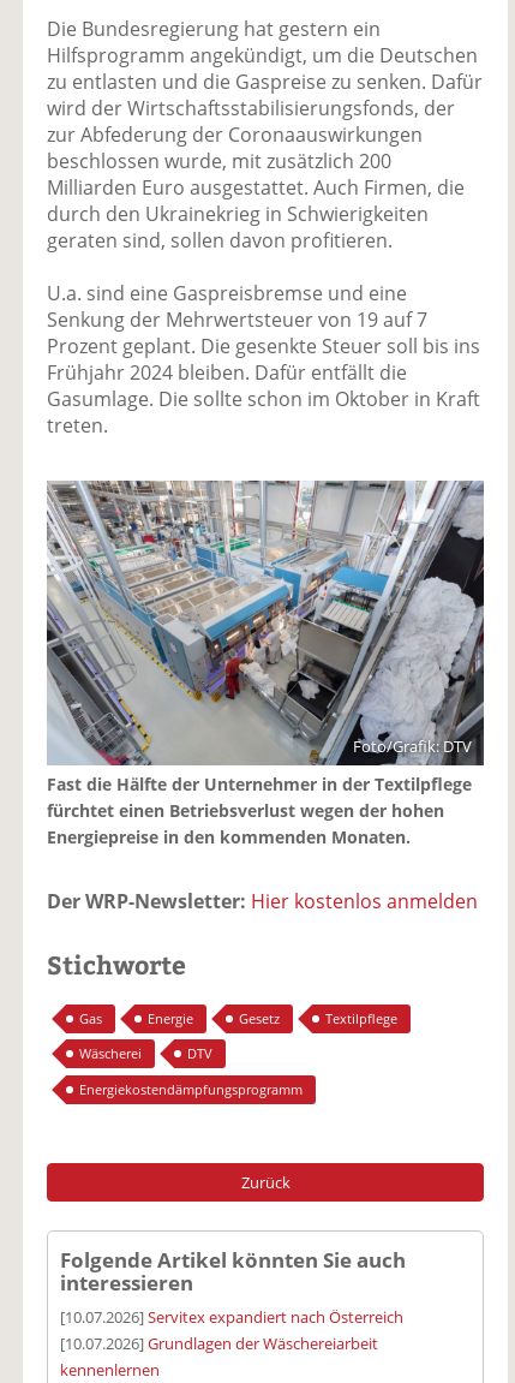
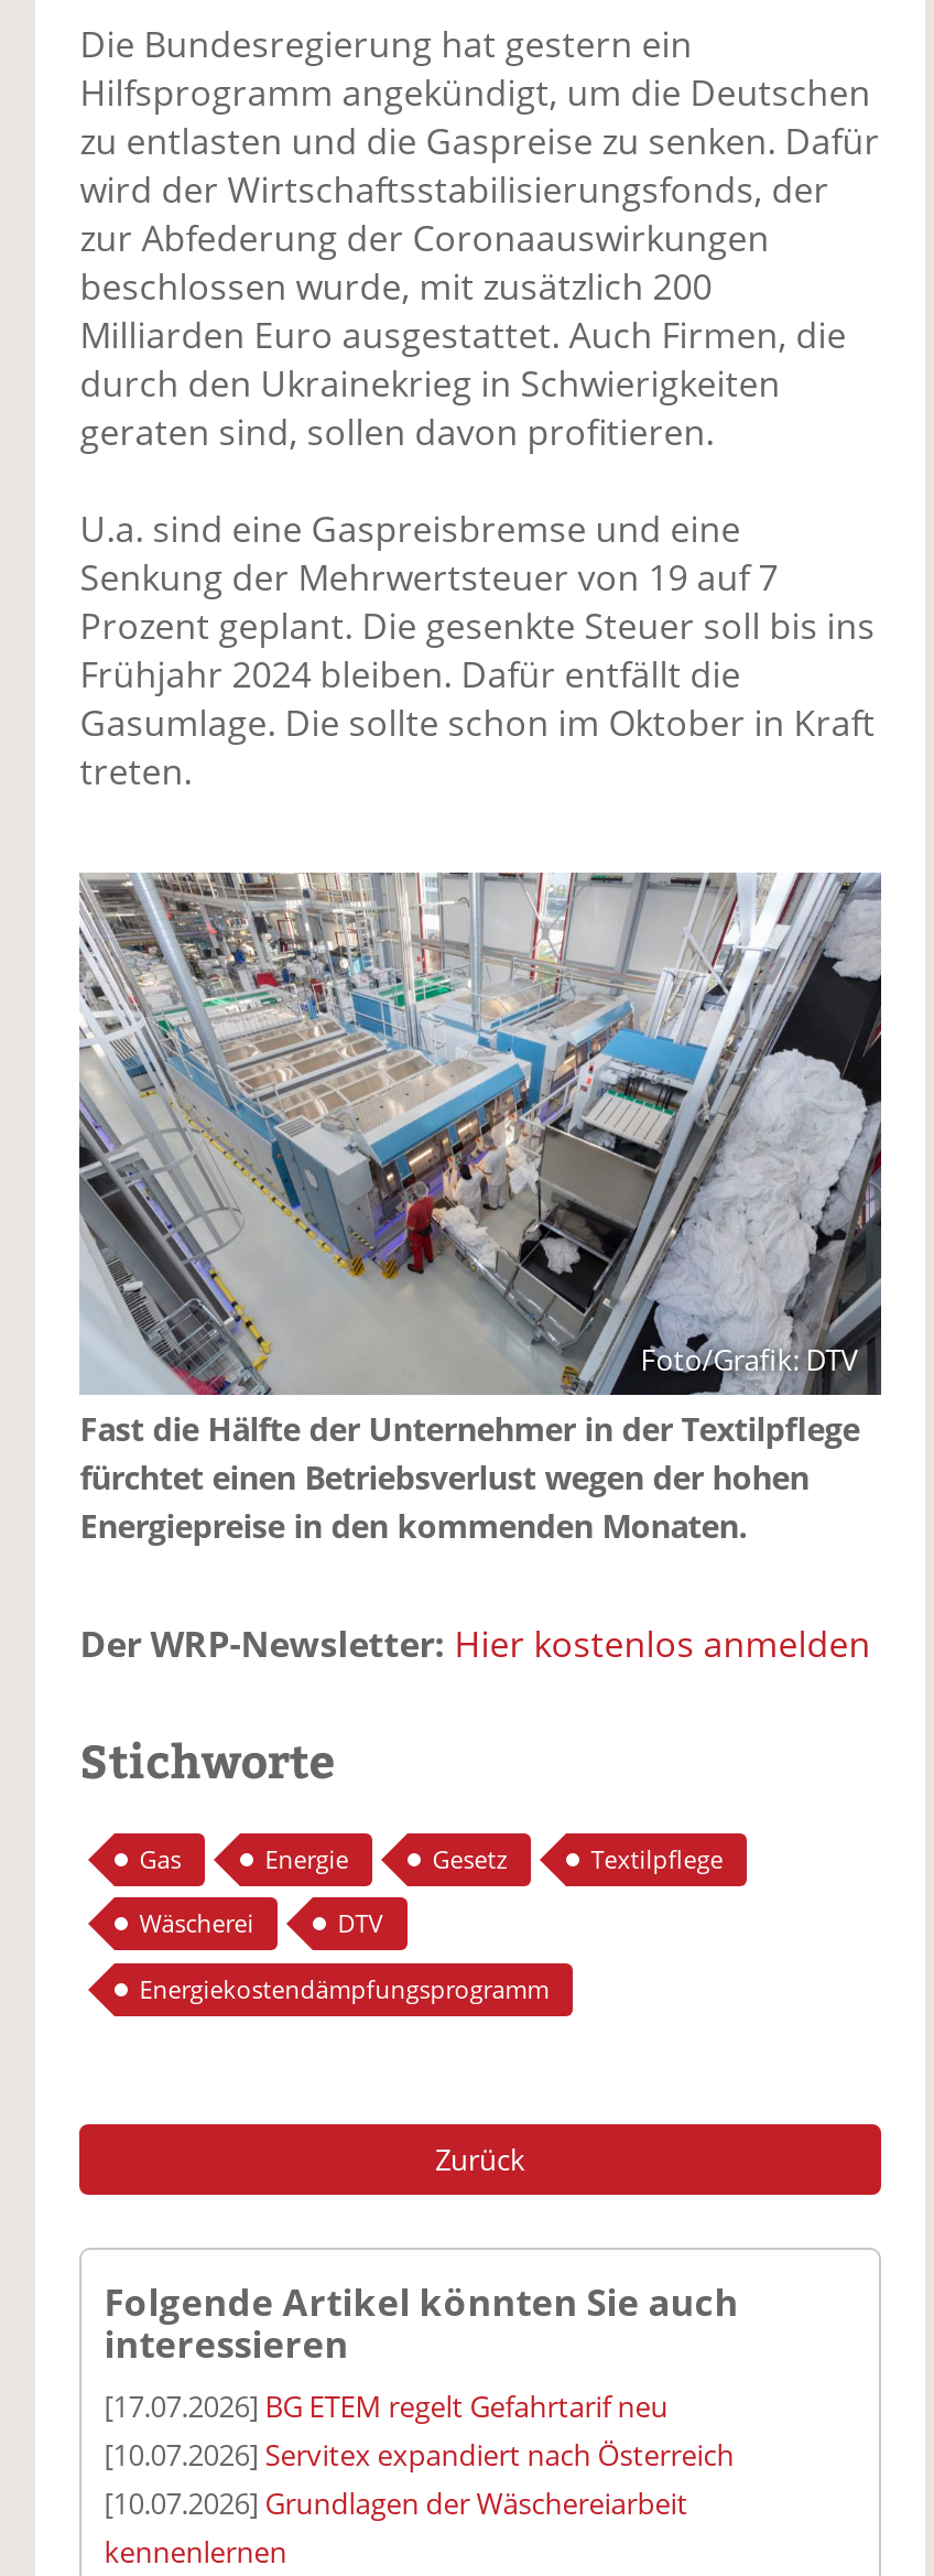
+ [17.07.2026] BG ETEM regelt Gefahrtarif neu
